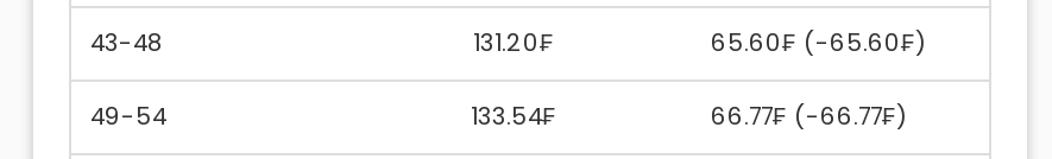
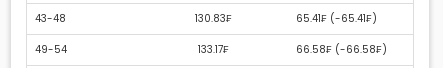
- 131.20₣
+ 130.83₣

- 65.60₣ (-65.60₣)
+ 65.41₣ (-65.41₣)

- 133.54₣
+ 133.17₣

- 66.77₣ (-66.77₣)
+ 66.58₣ (-66.58₣)
